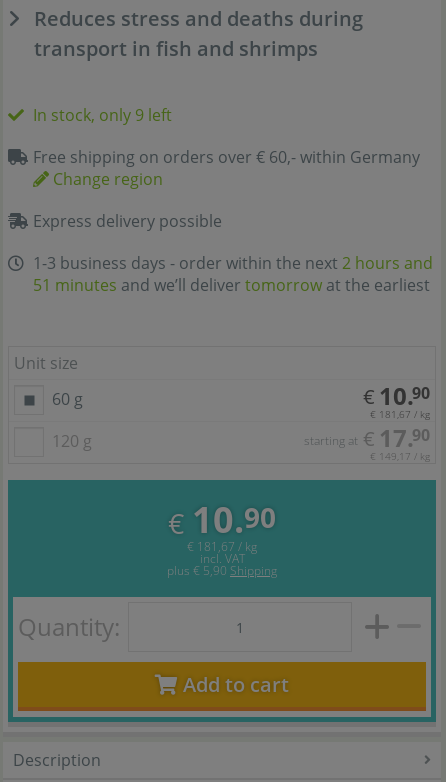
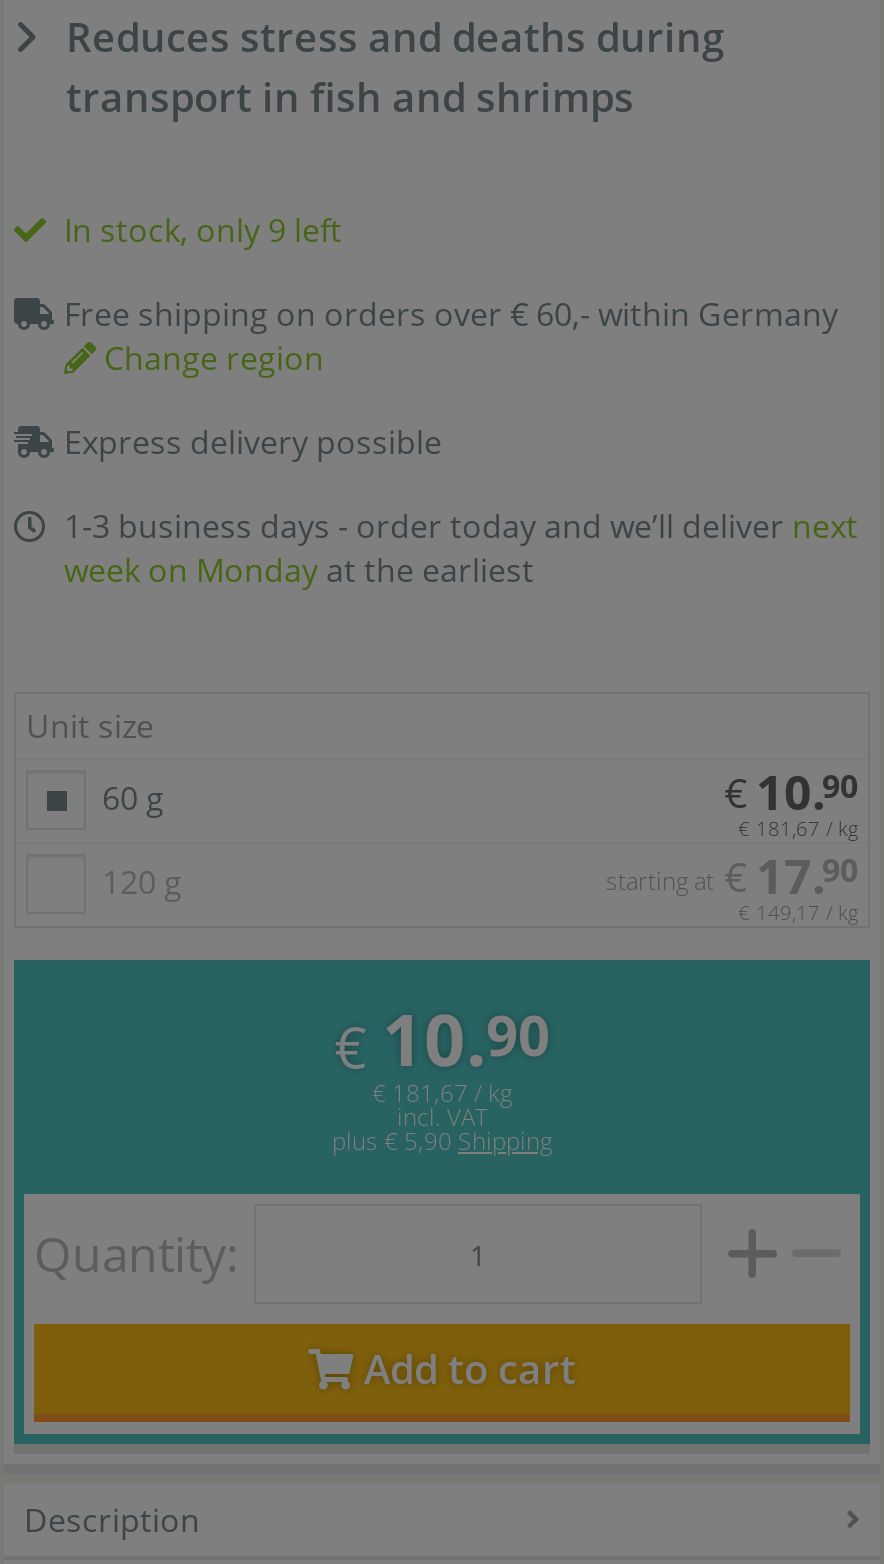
- 1-3 business days - order within the next 2 hours and
- 51 minutes and we’ll deliver tomorrow at the earliest
+ 1-3 business days - order today and we’ll deliver next
+ week on Monday at the earliest
